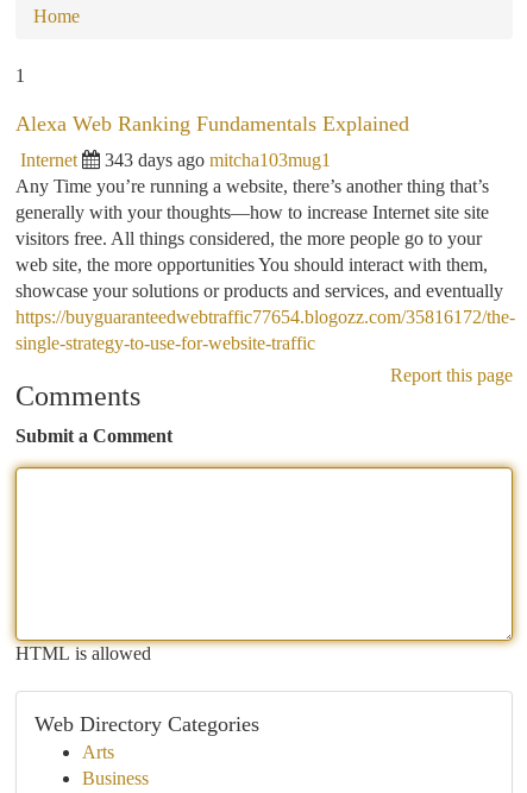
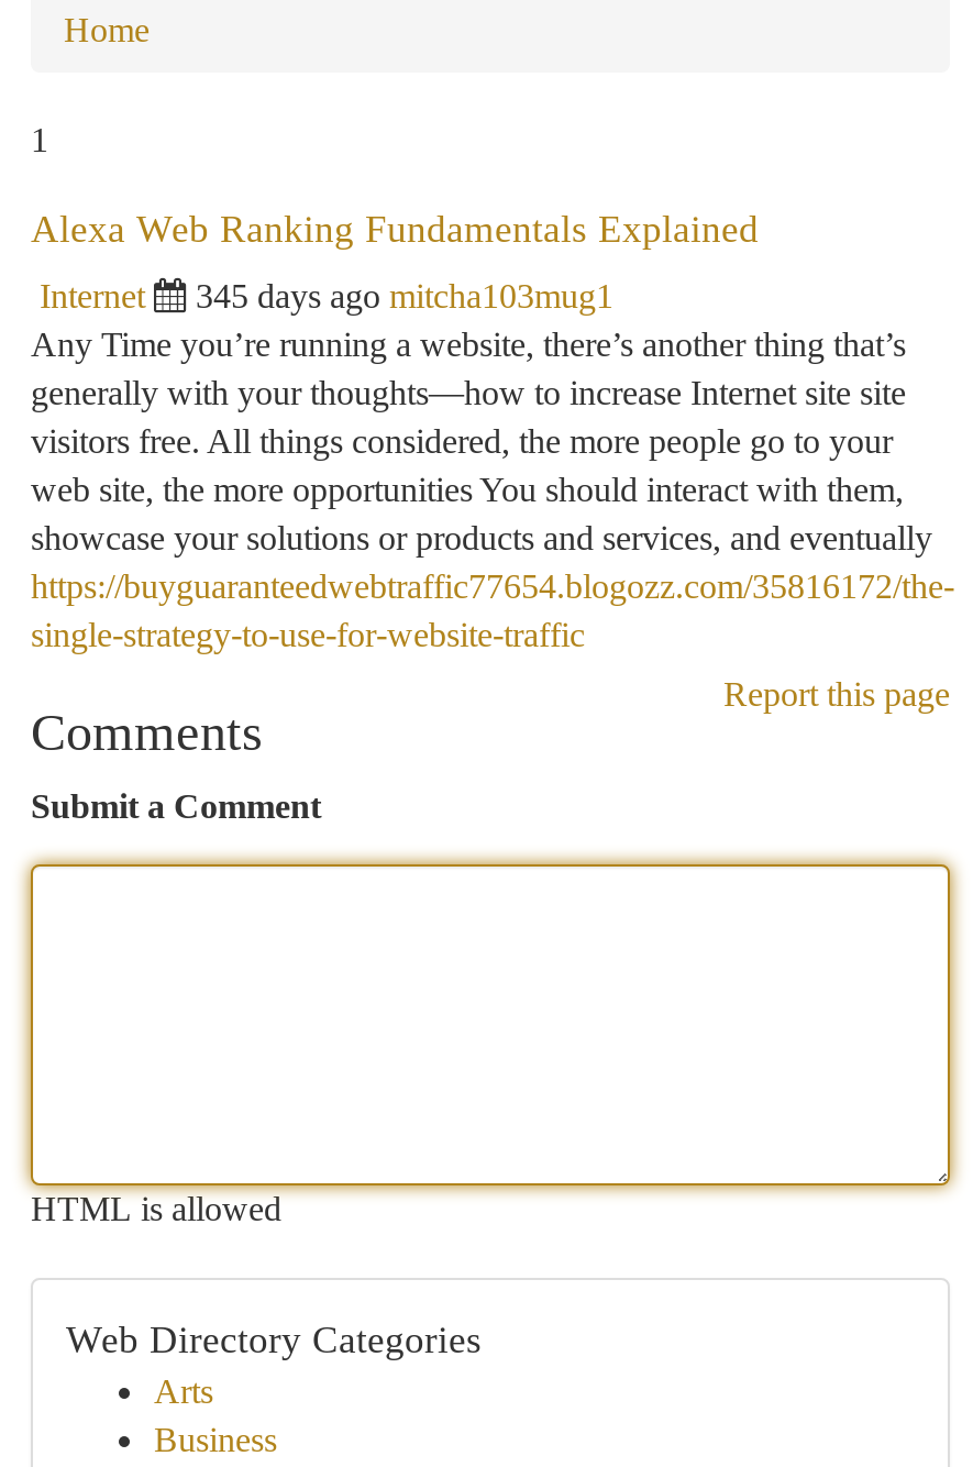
- 343 days ago mitcha103mug1
+ 345 days ago mitcha103mug1
